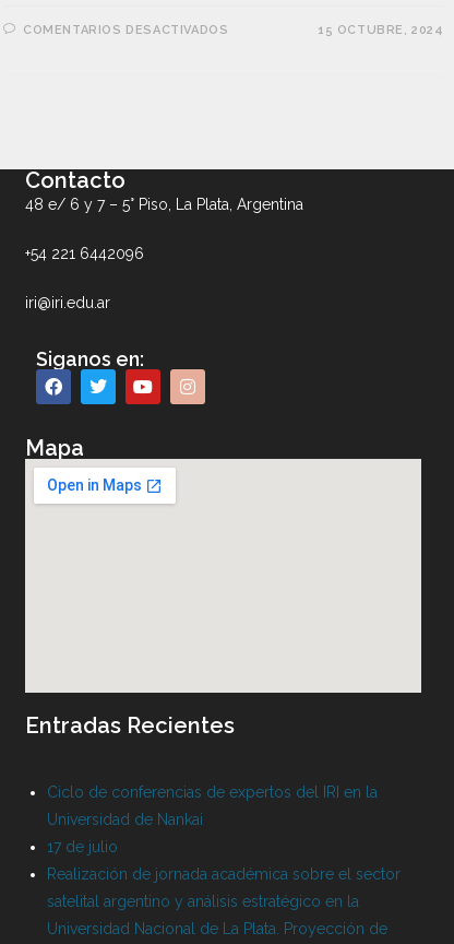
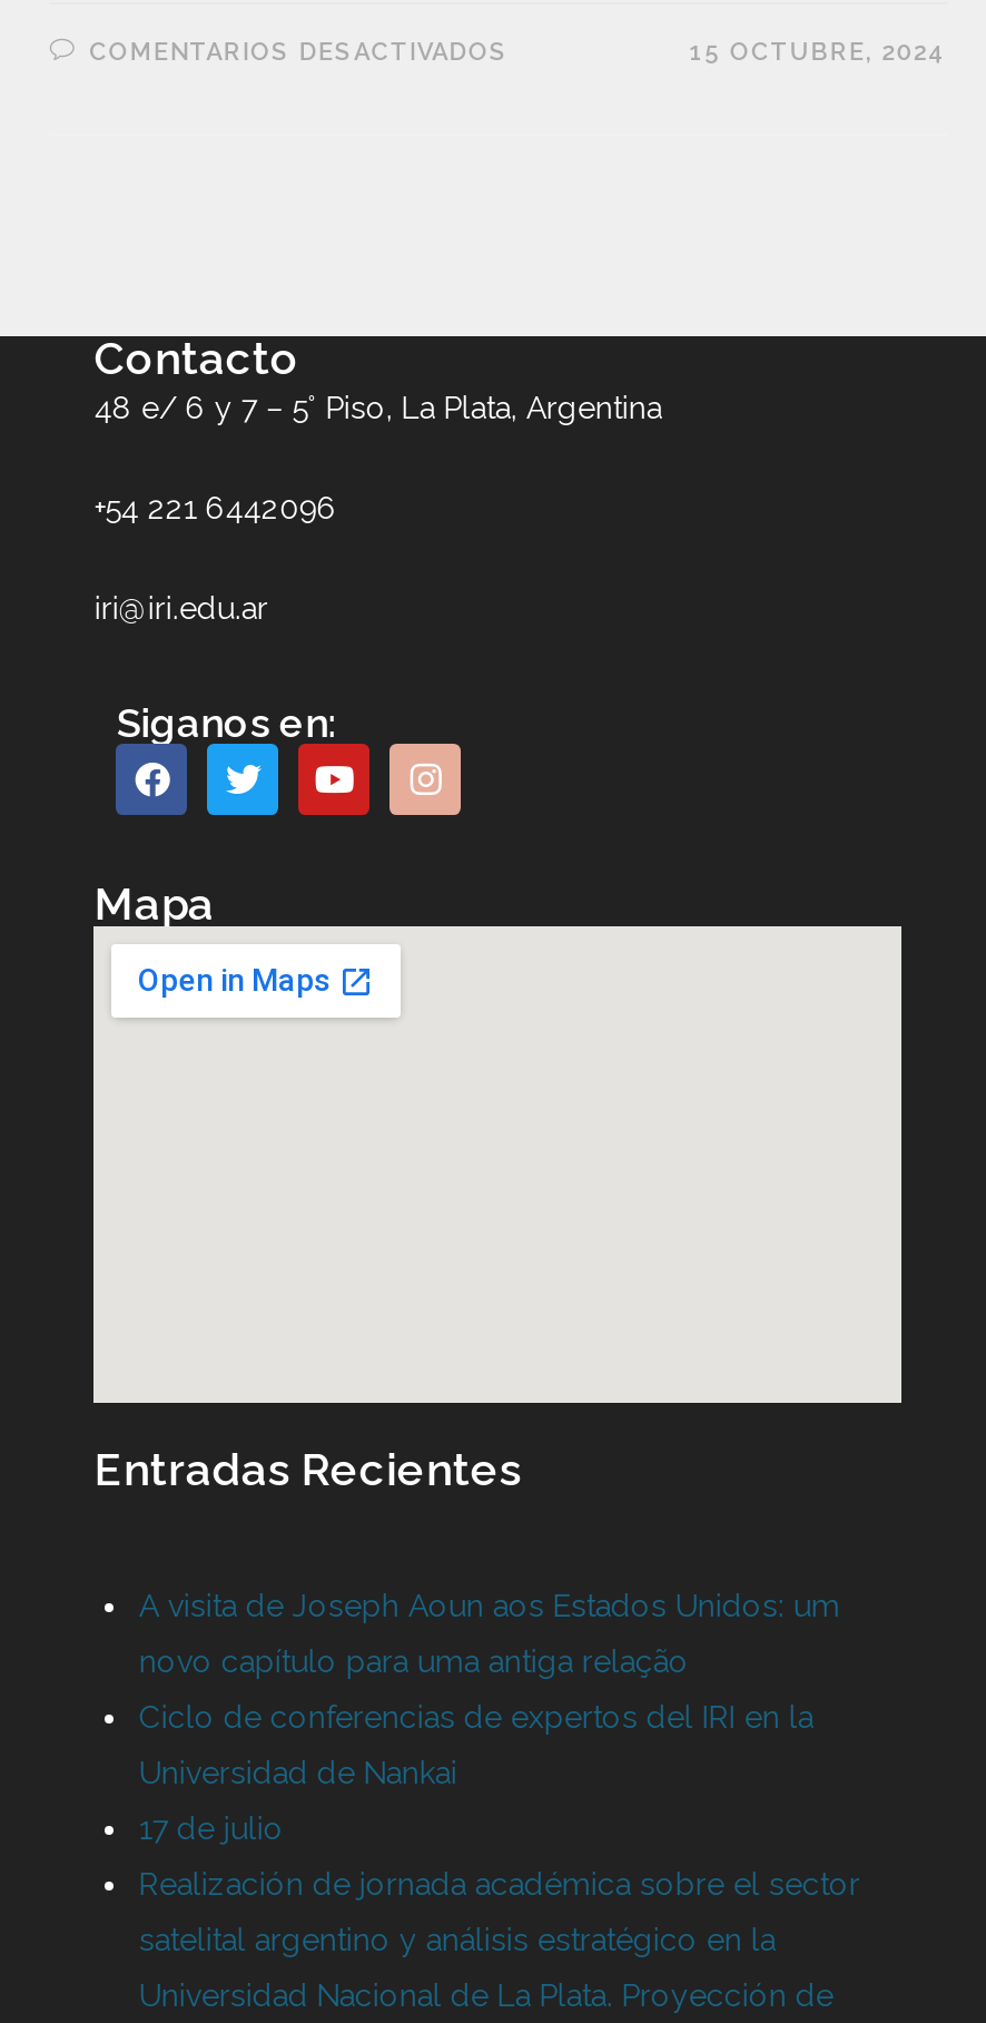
+ A visita de Joseph Aoun aos Estados Unidos: um
+ novo capítulo para uma antiga relação
